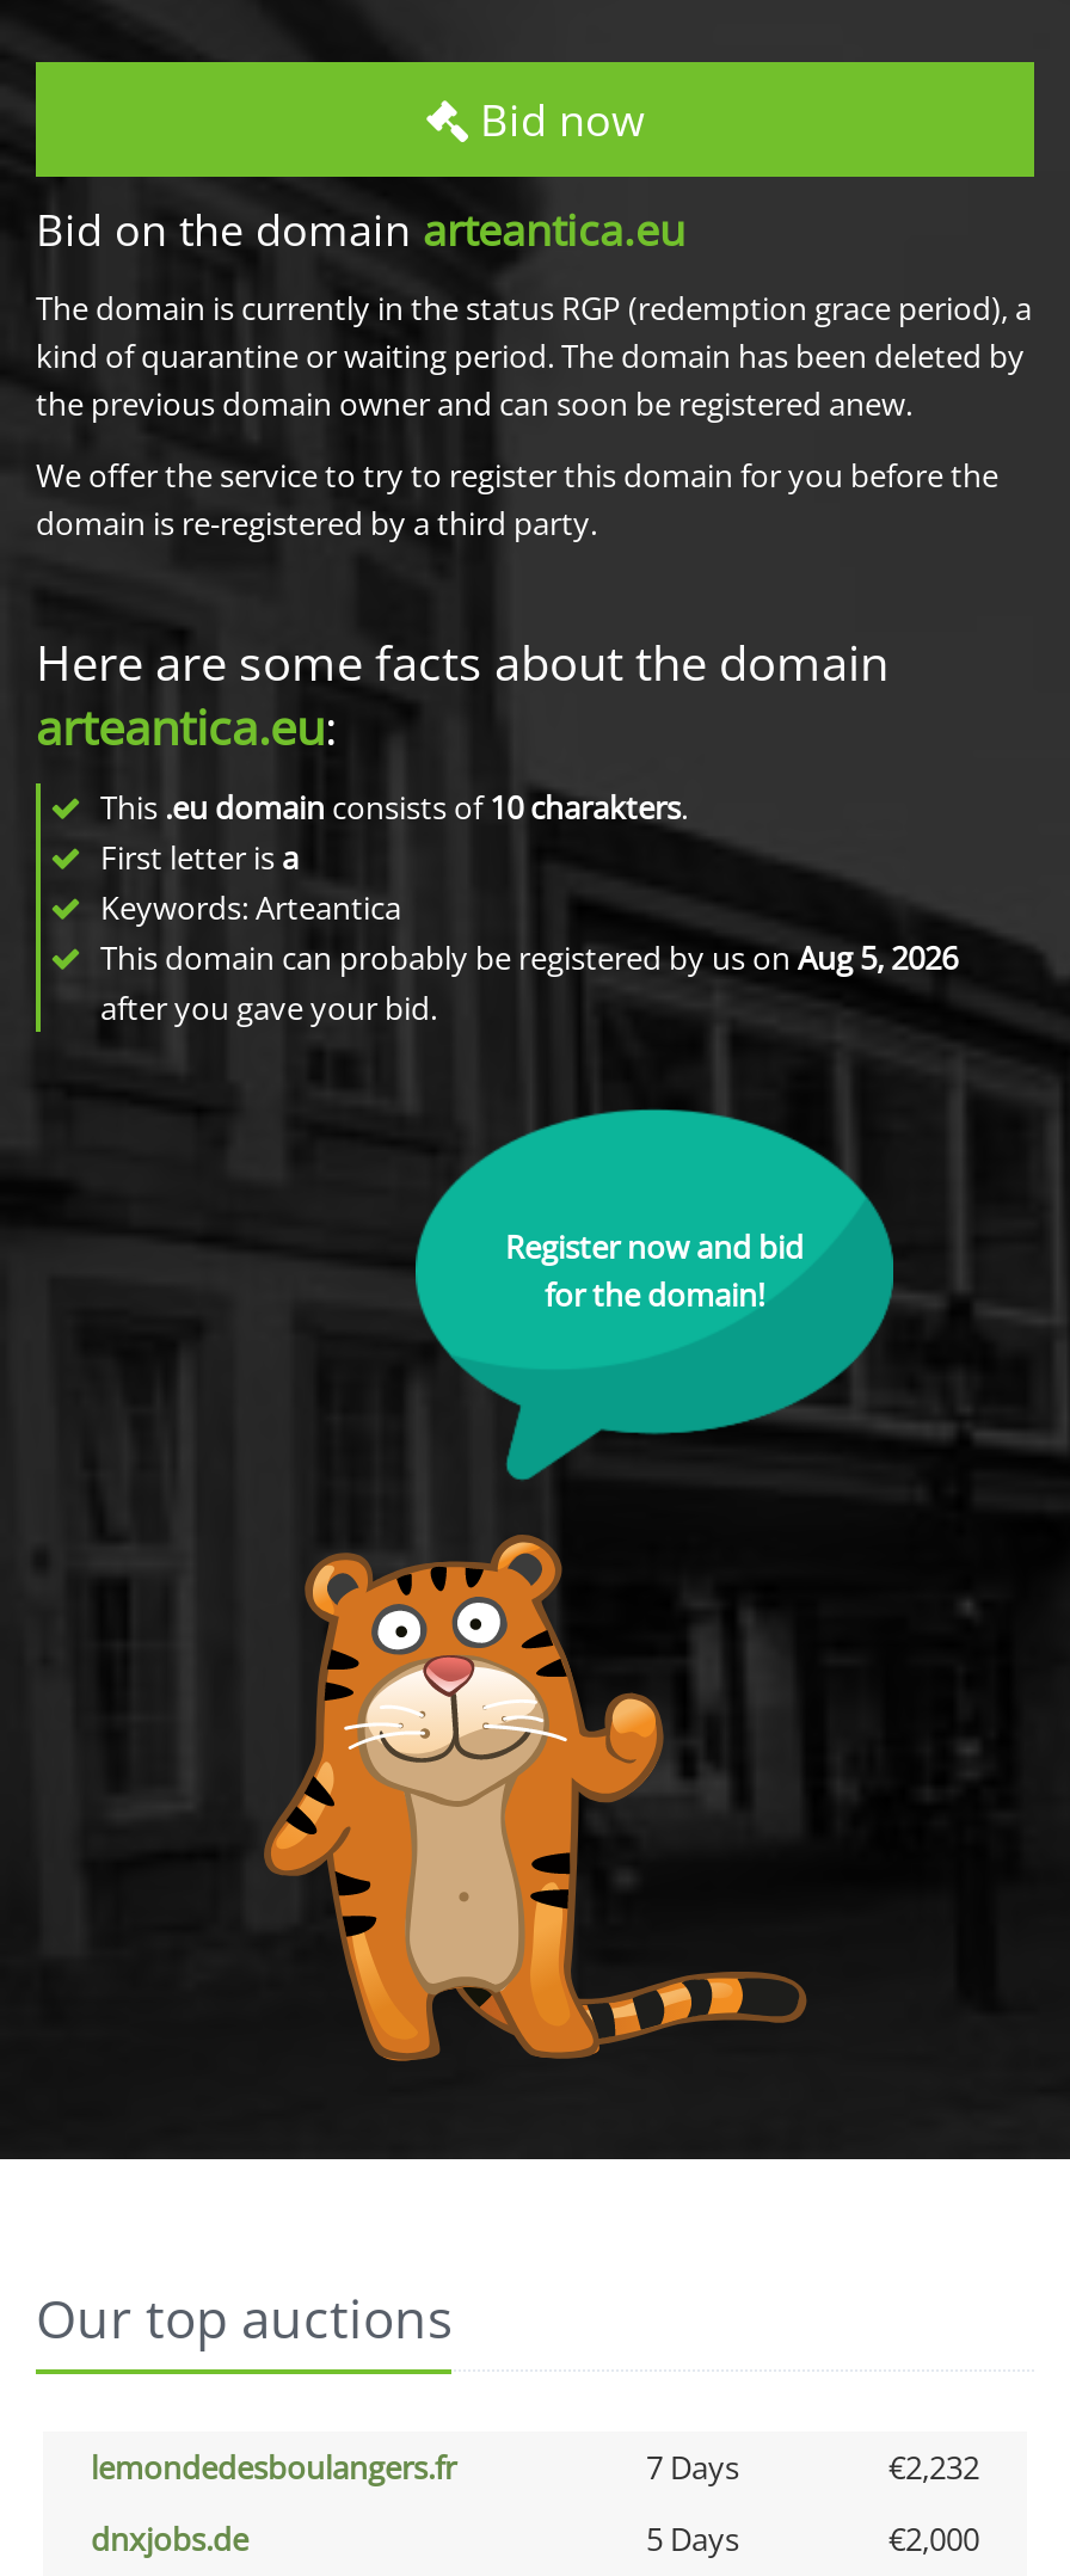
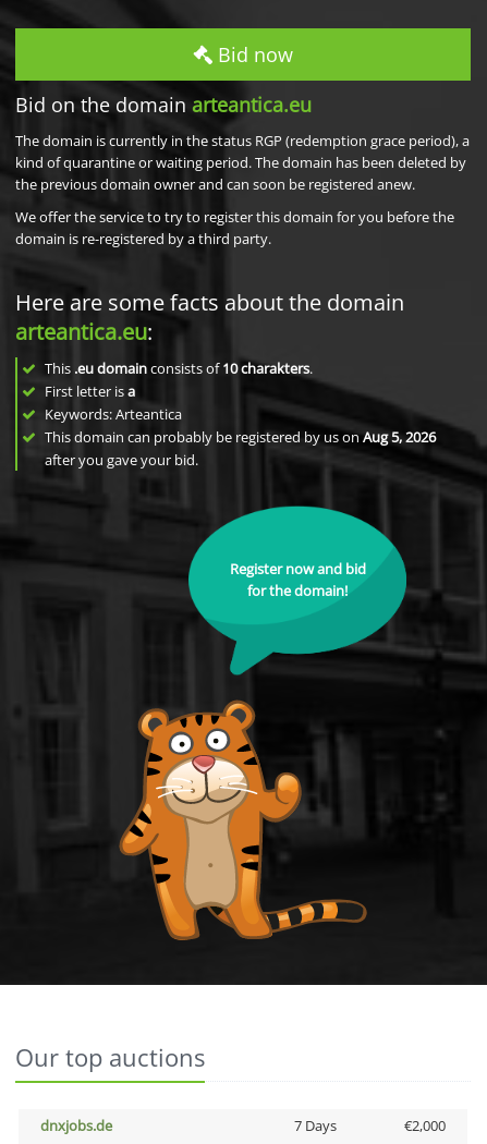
- lemondedesboulangers.fr
- 7 Days
- €2,232

- 5 Days
+ 7 Days
